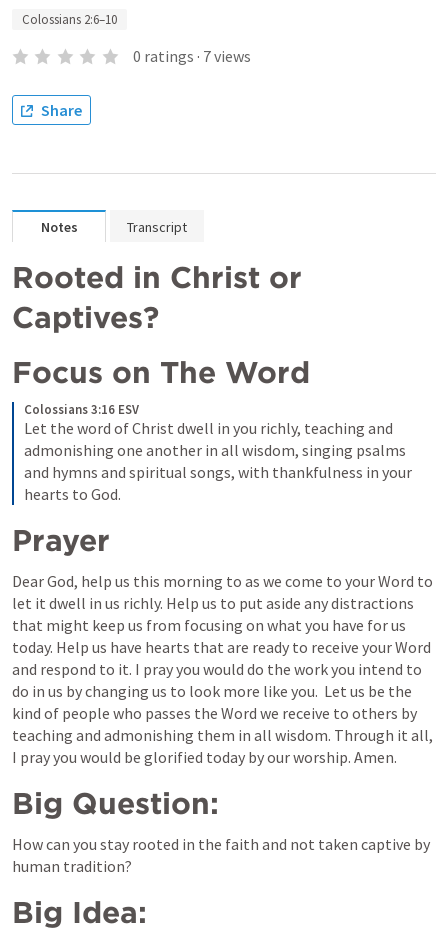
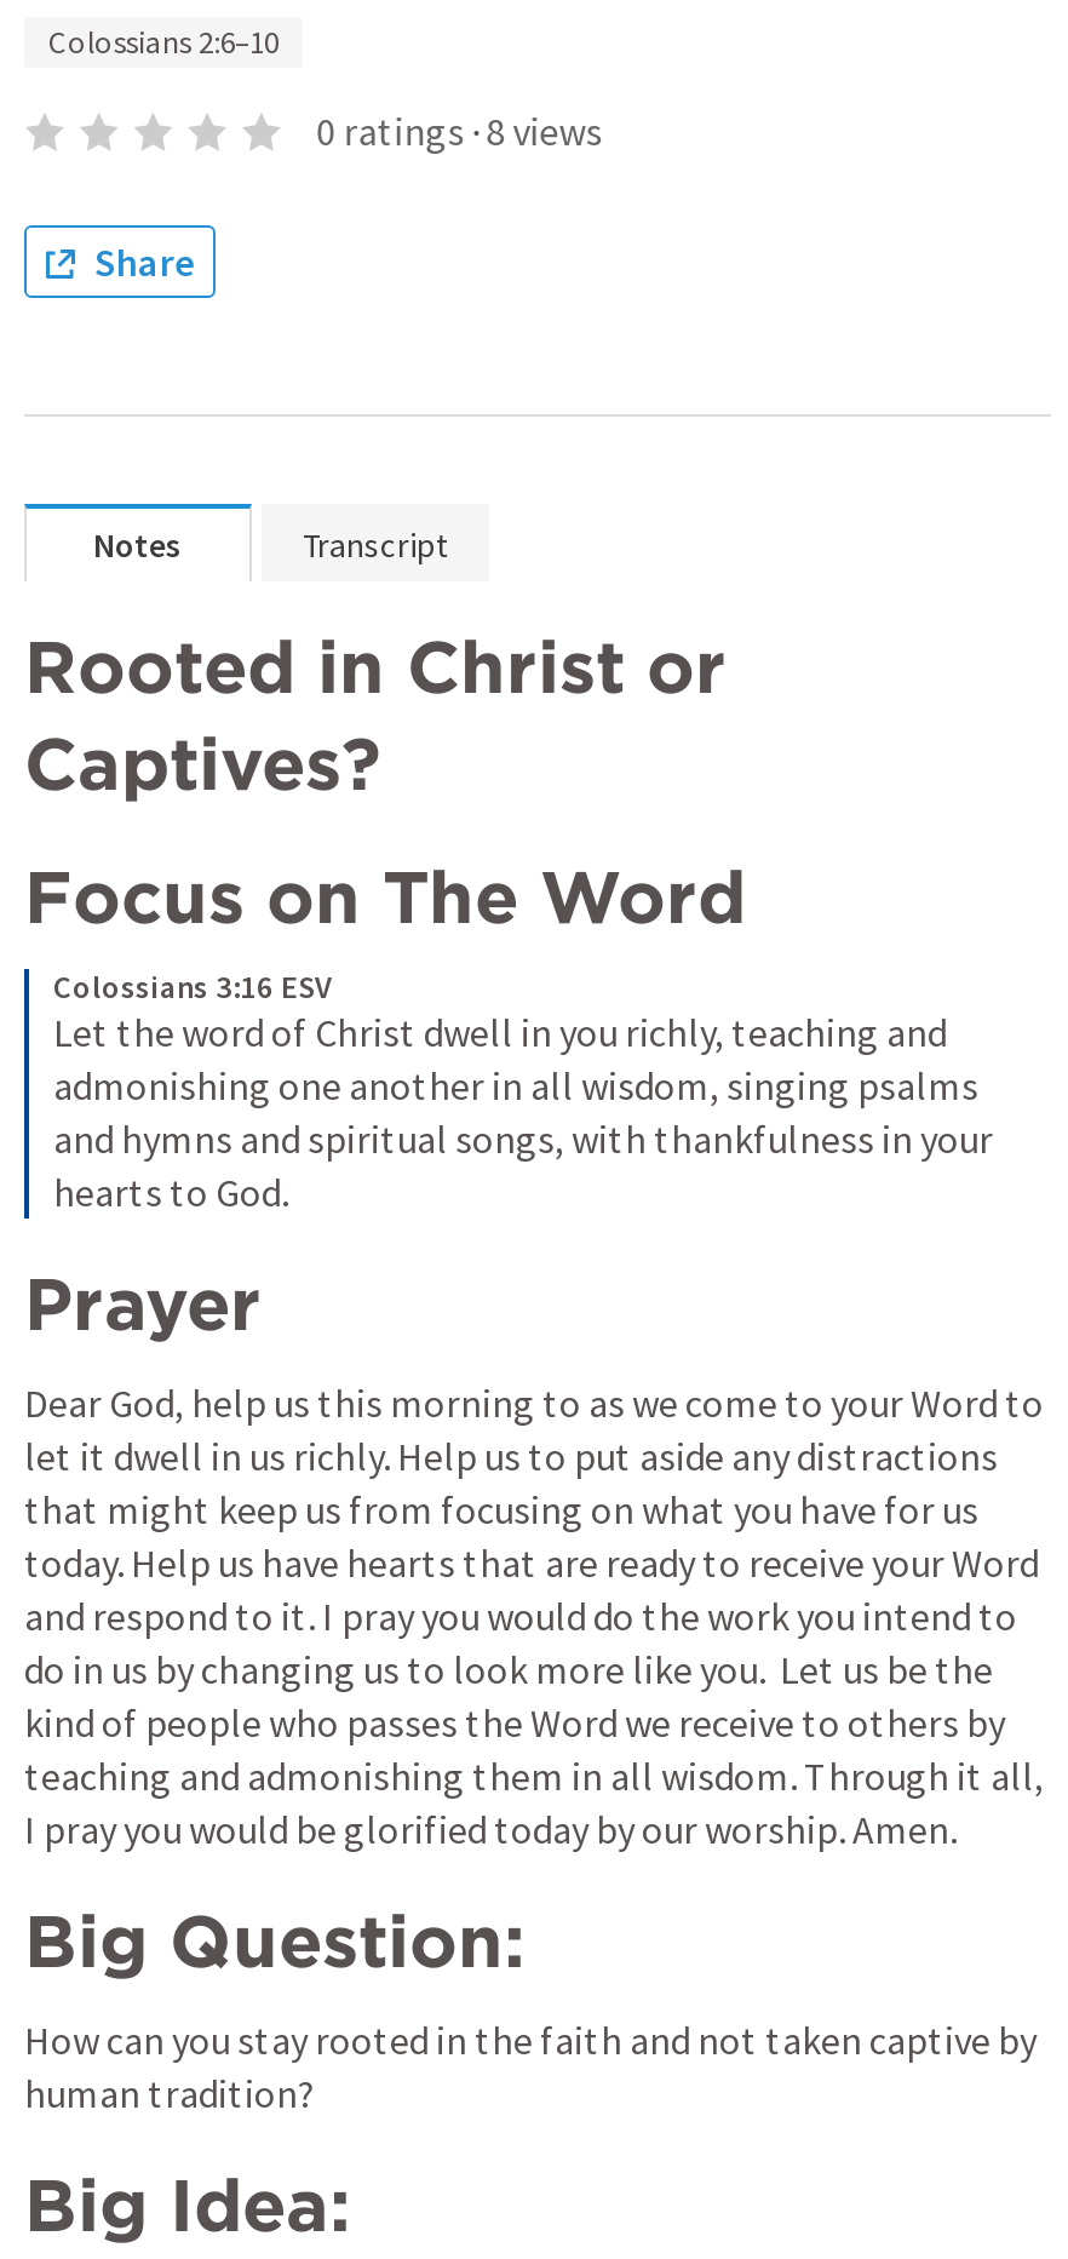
- 0 ratings · 7 views
+ 0 ratings · 8 views
